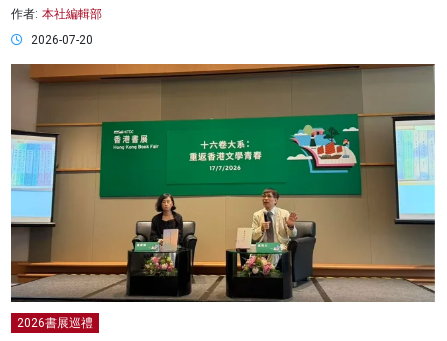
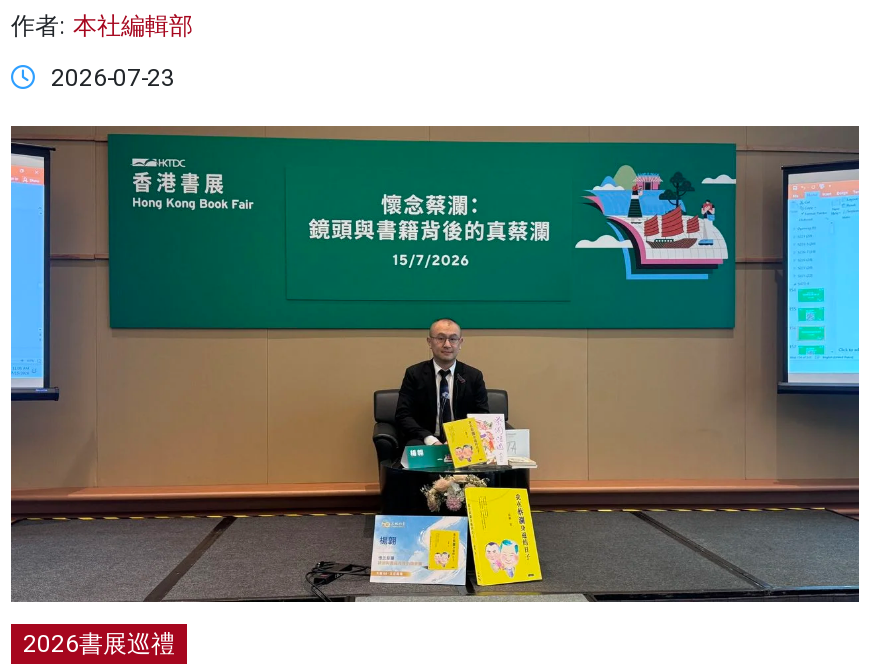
- 2026-07-20
+ 2026-07-23

- [image]
+ [image]
